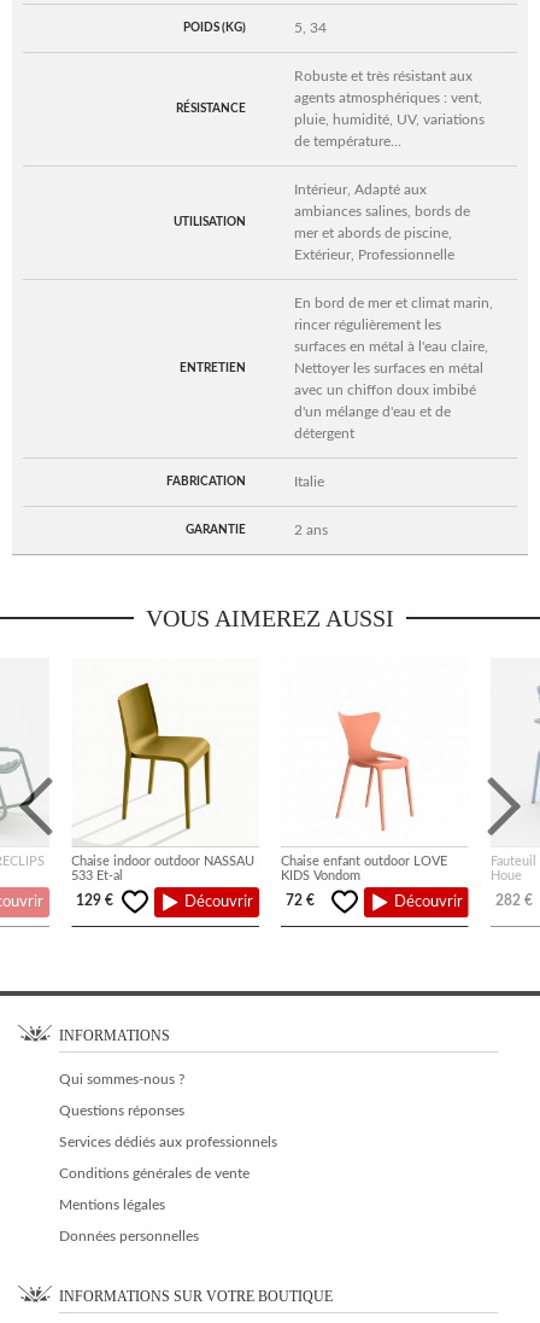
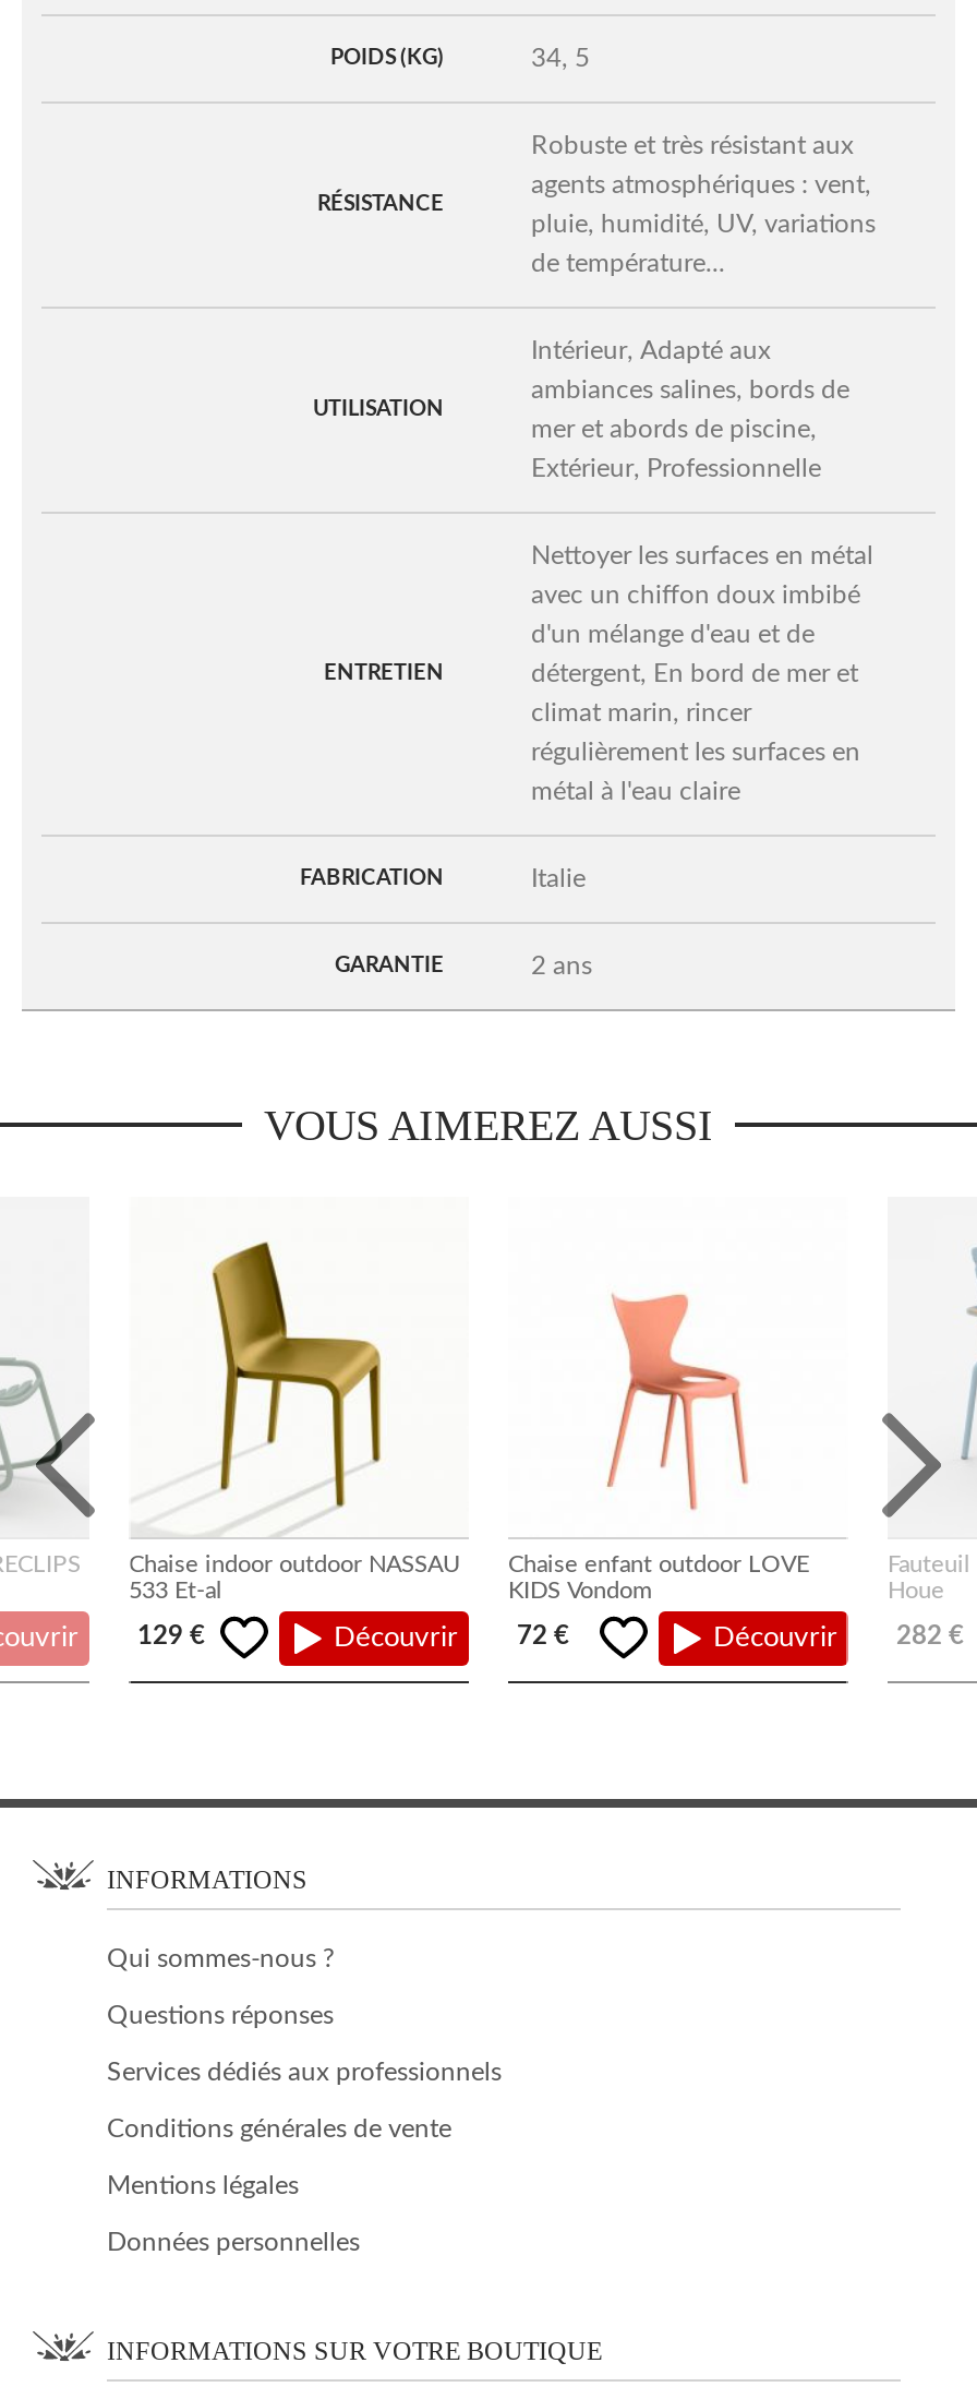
- 5, 34
+ 34, 5

- En bord de mer et climat marin,
- rincer régulièrement les
- surfaces en métal à l'eau claire,

moved up: Nettoyer les surfaces en métal | avec un chiffon doux imbibé | d'un mélange d'eau et de

- détergent
+ détergent, En bord de mer et
+ climat marin, rincer
+ régulièrement les surfaces en
+ métal à l'eau claire
